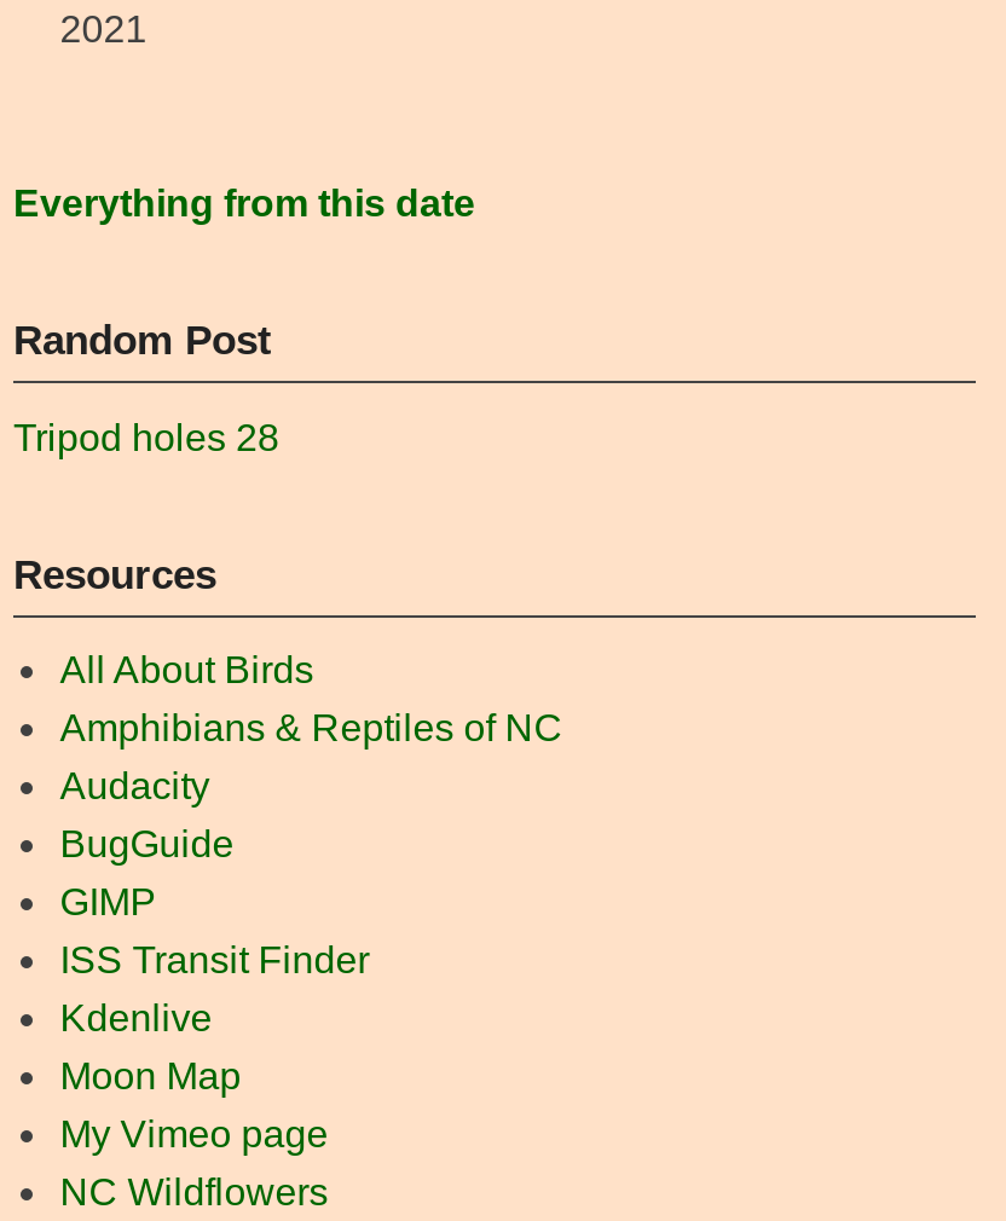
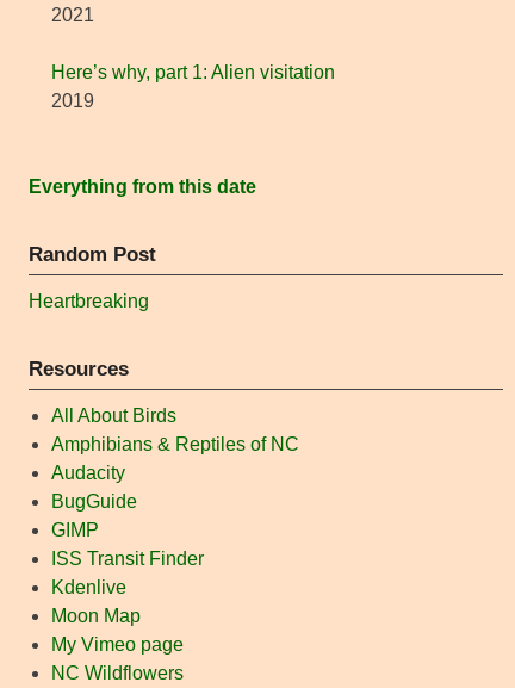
+ Here’s why, part 1: Alien visitation
+ 2019

- Tripod holes 28
+ Heartbreaking
